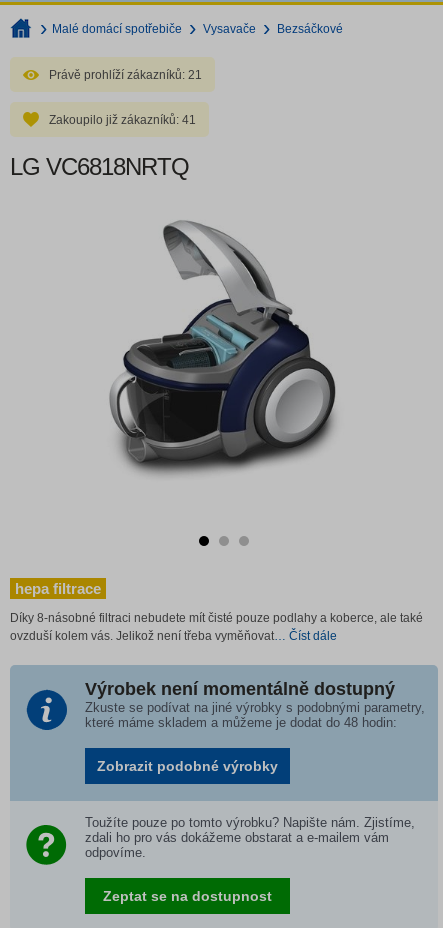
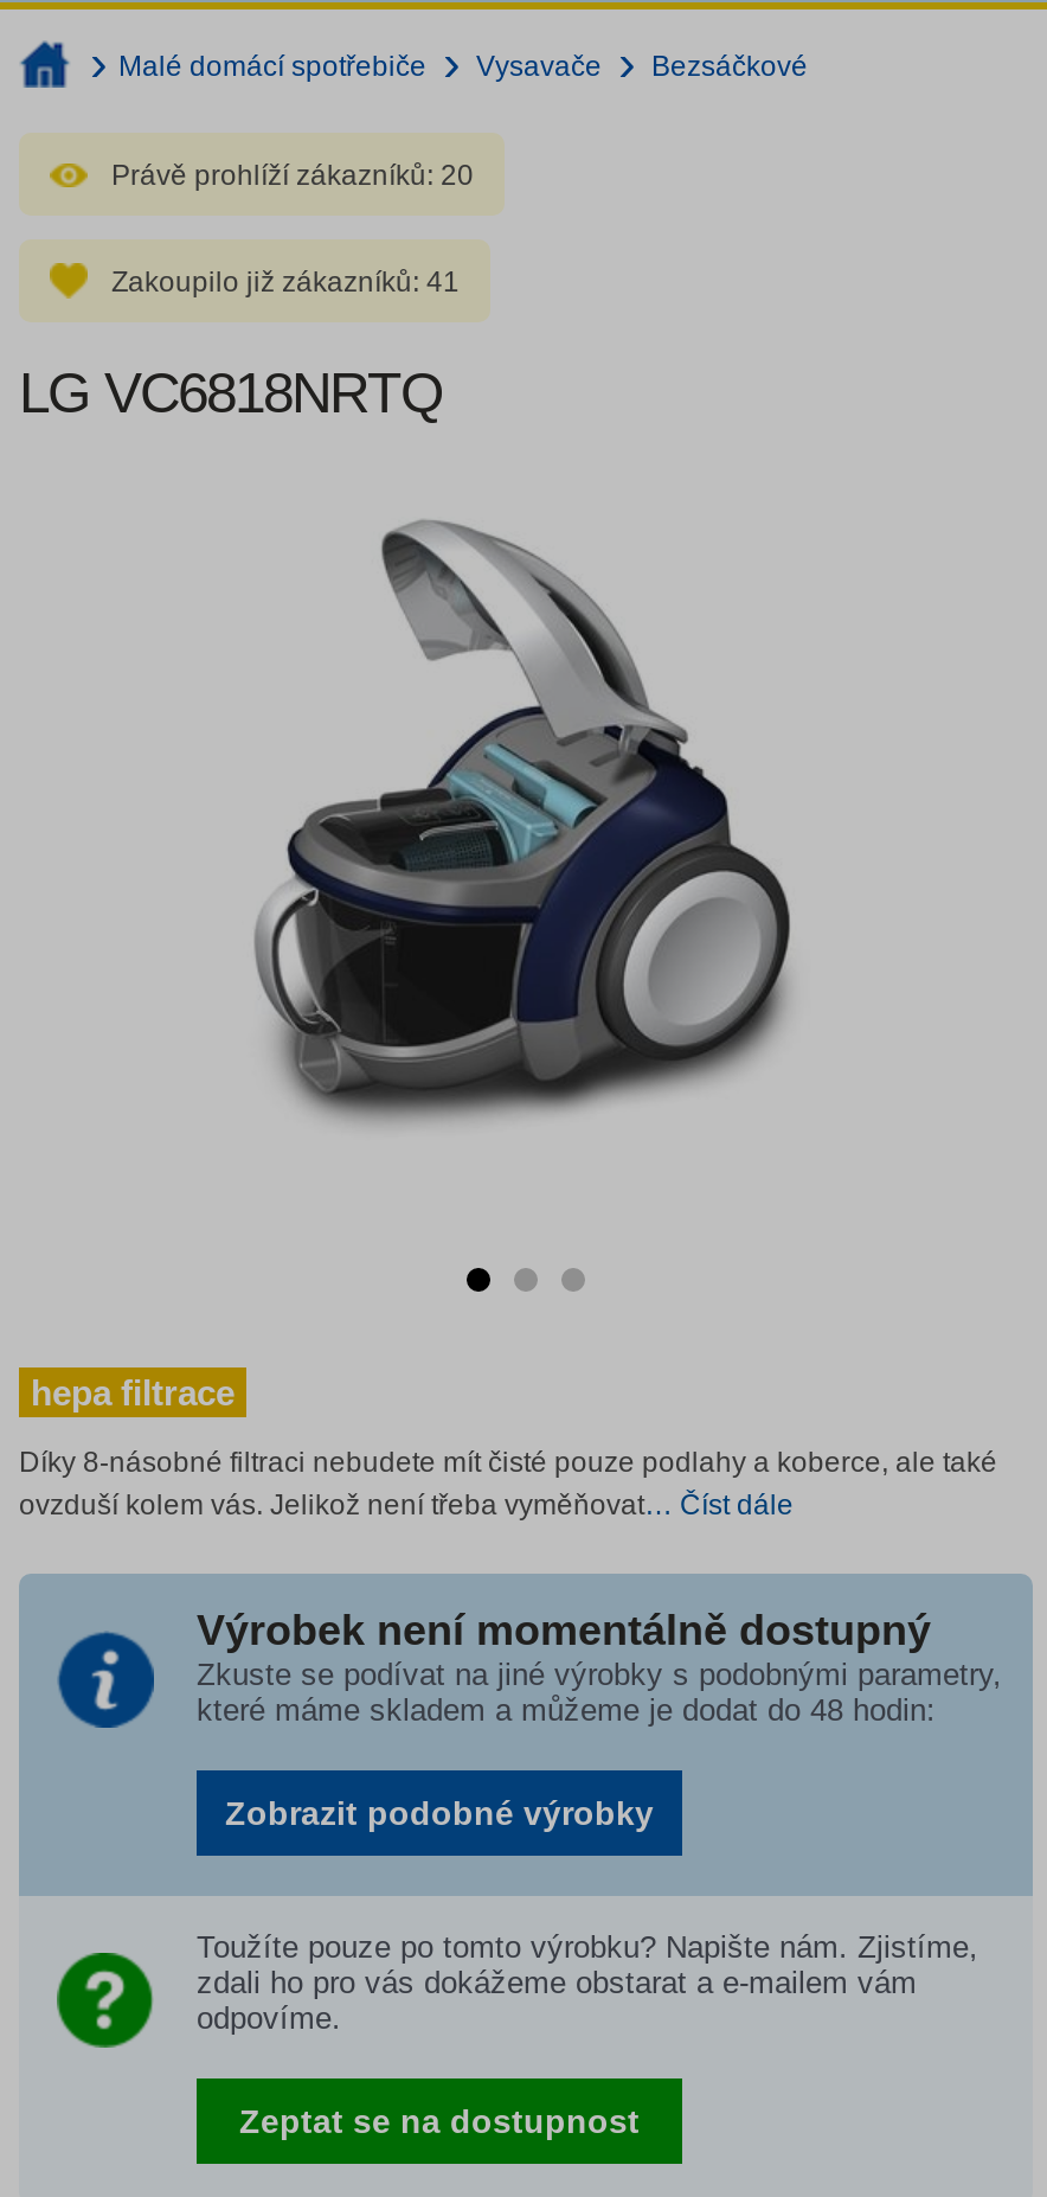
- Právě prohlíží zákazníků: 21
+ Právě prohlíží zákazníků: 20
